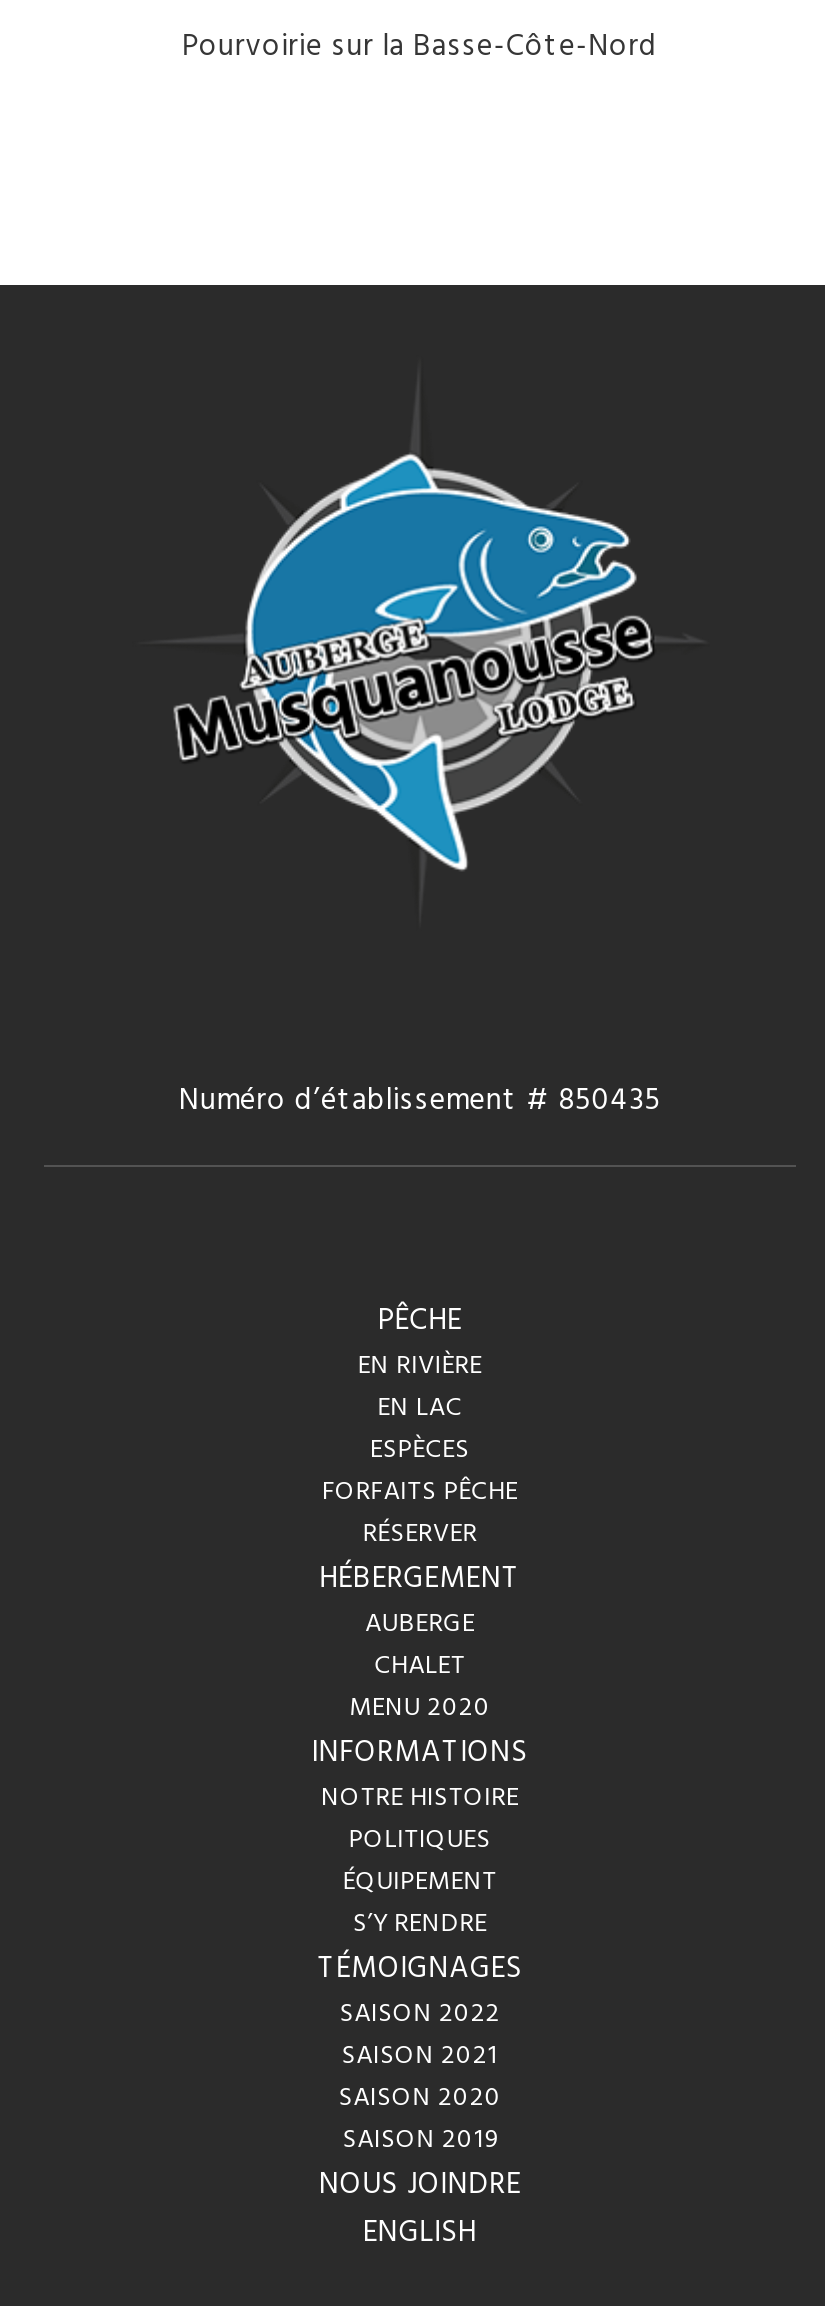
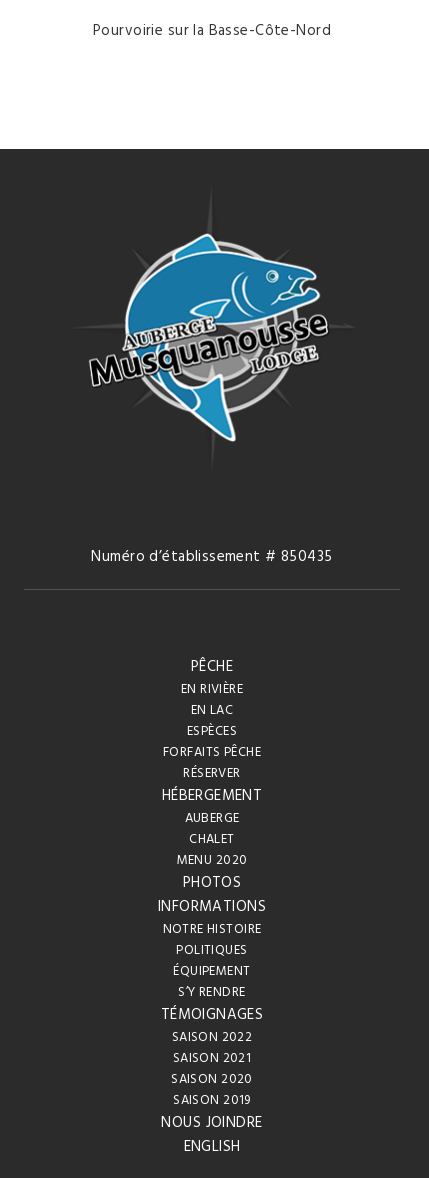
+ PHOTOS
